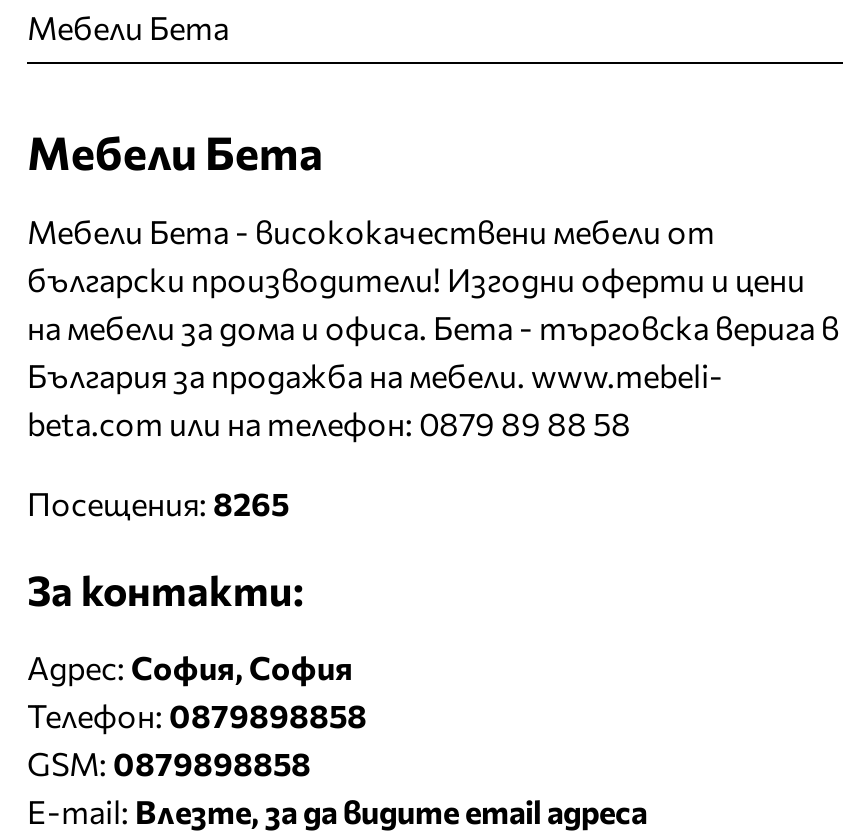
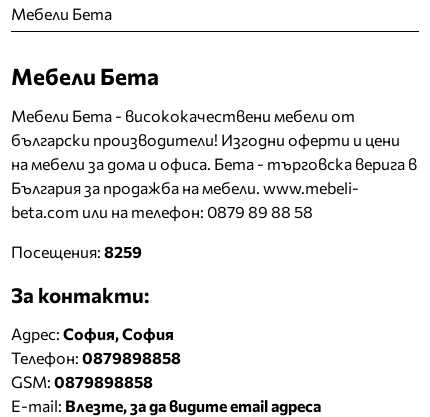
- Посещения: 8265
+ Посещения: 8259
